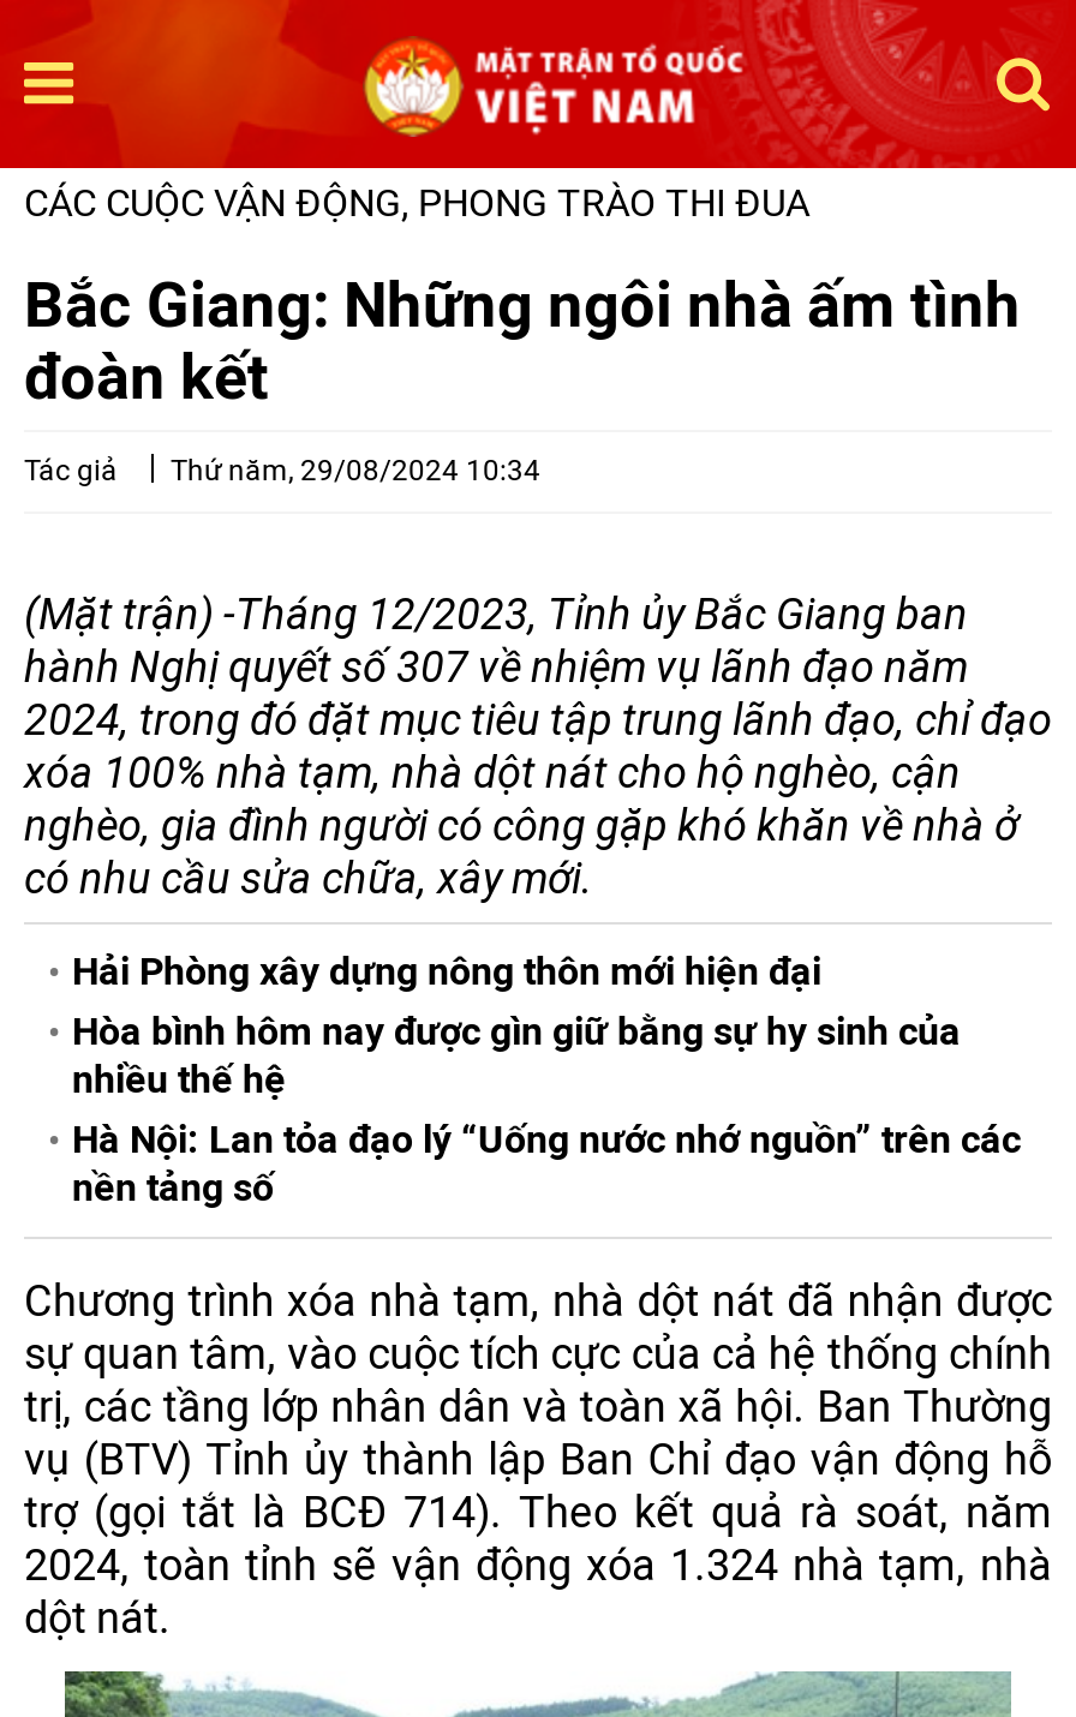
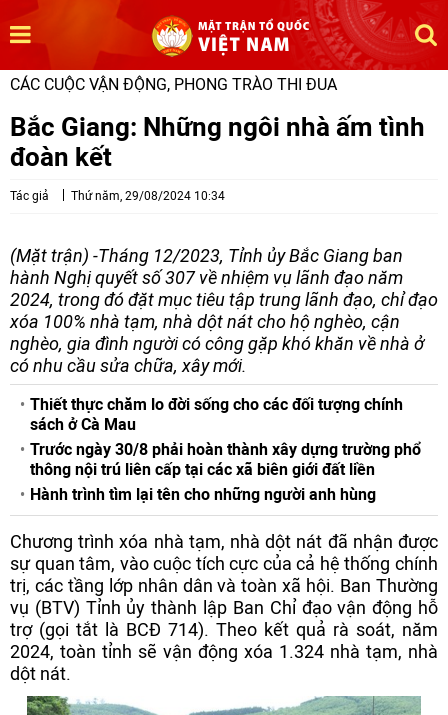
- Hải Phòng xây dựng nông thôn mới hiện đại
- Hòa bình hôm nay được gìn giữ bằng sự hy sinh của
- nhiều thế hệ
- Hà Nội: Lan tỏa đạo lý “Uống nước nhớ nguồn” trên các
- nền tảng số
+ Thiết thực chăm lo đời sống cho các đối tượng chính
+ sách ở Cà Mau
+ Trước ngày 30/8 phải hoàn thành xây dựng trường phổ
+ thông nội trú liên cấp tại các xã biên giới đất liền
+ Hành trình tìm lại tên cho những người anh hùng
